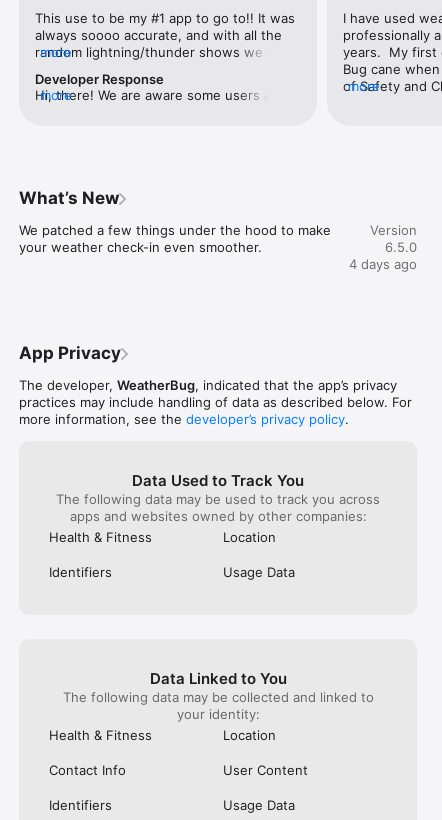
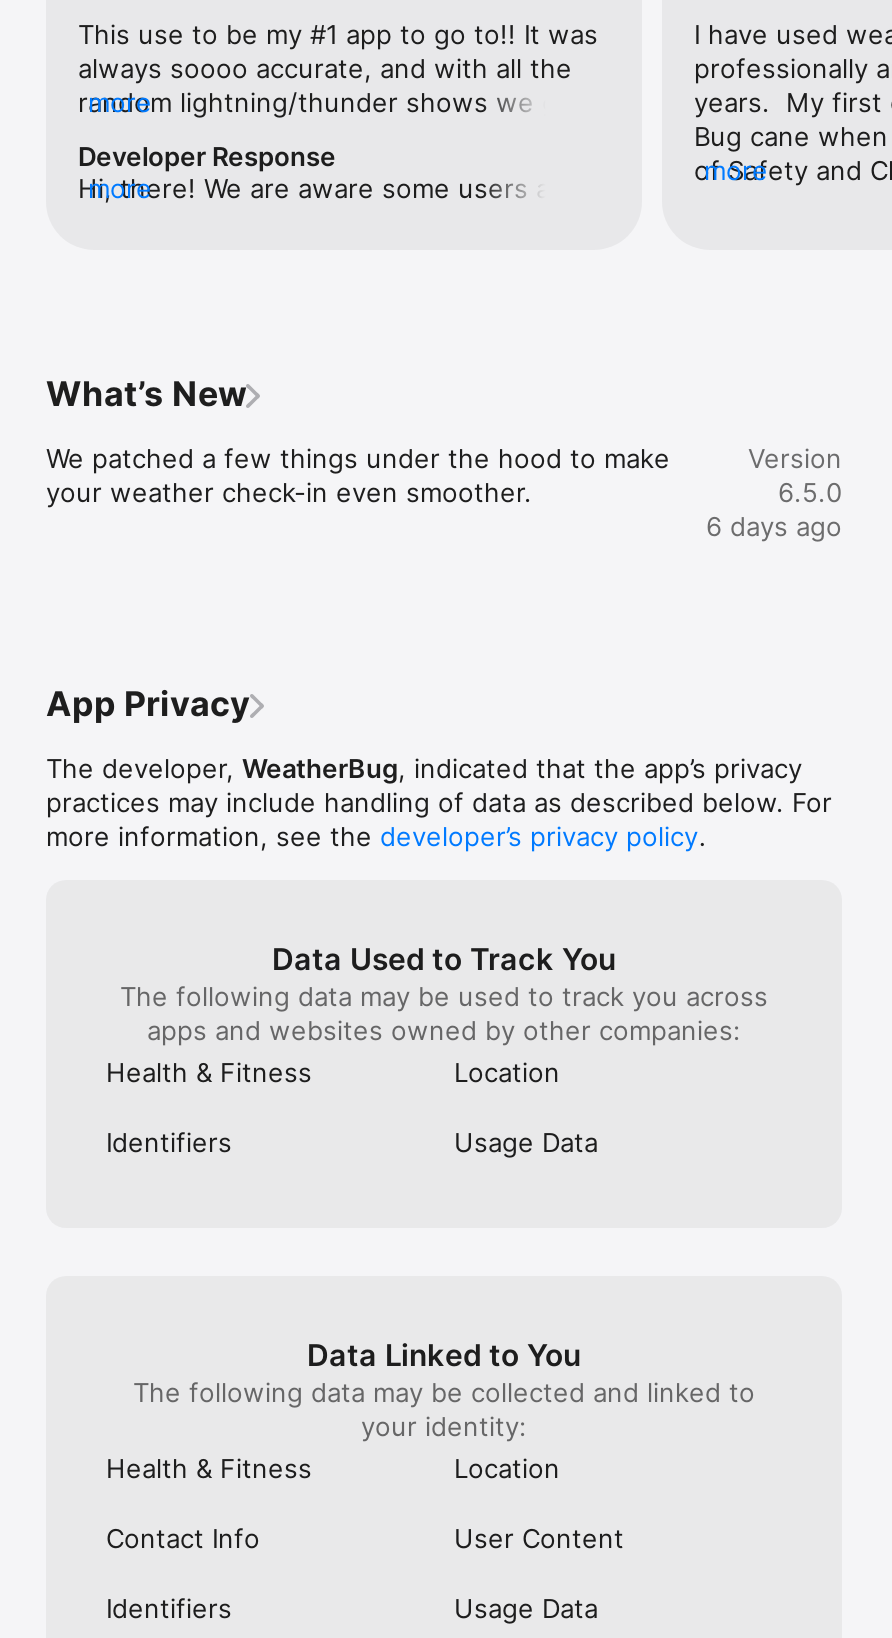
- 4 days ago
+ 6 days ago
